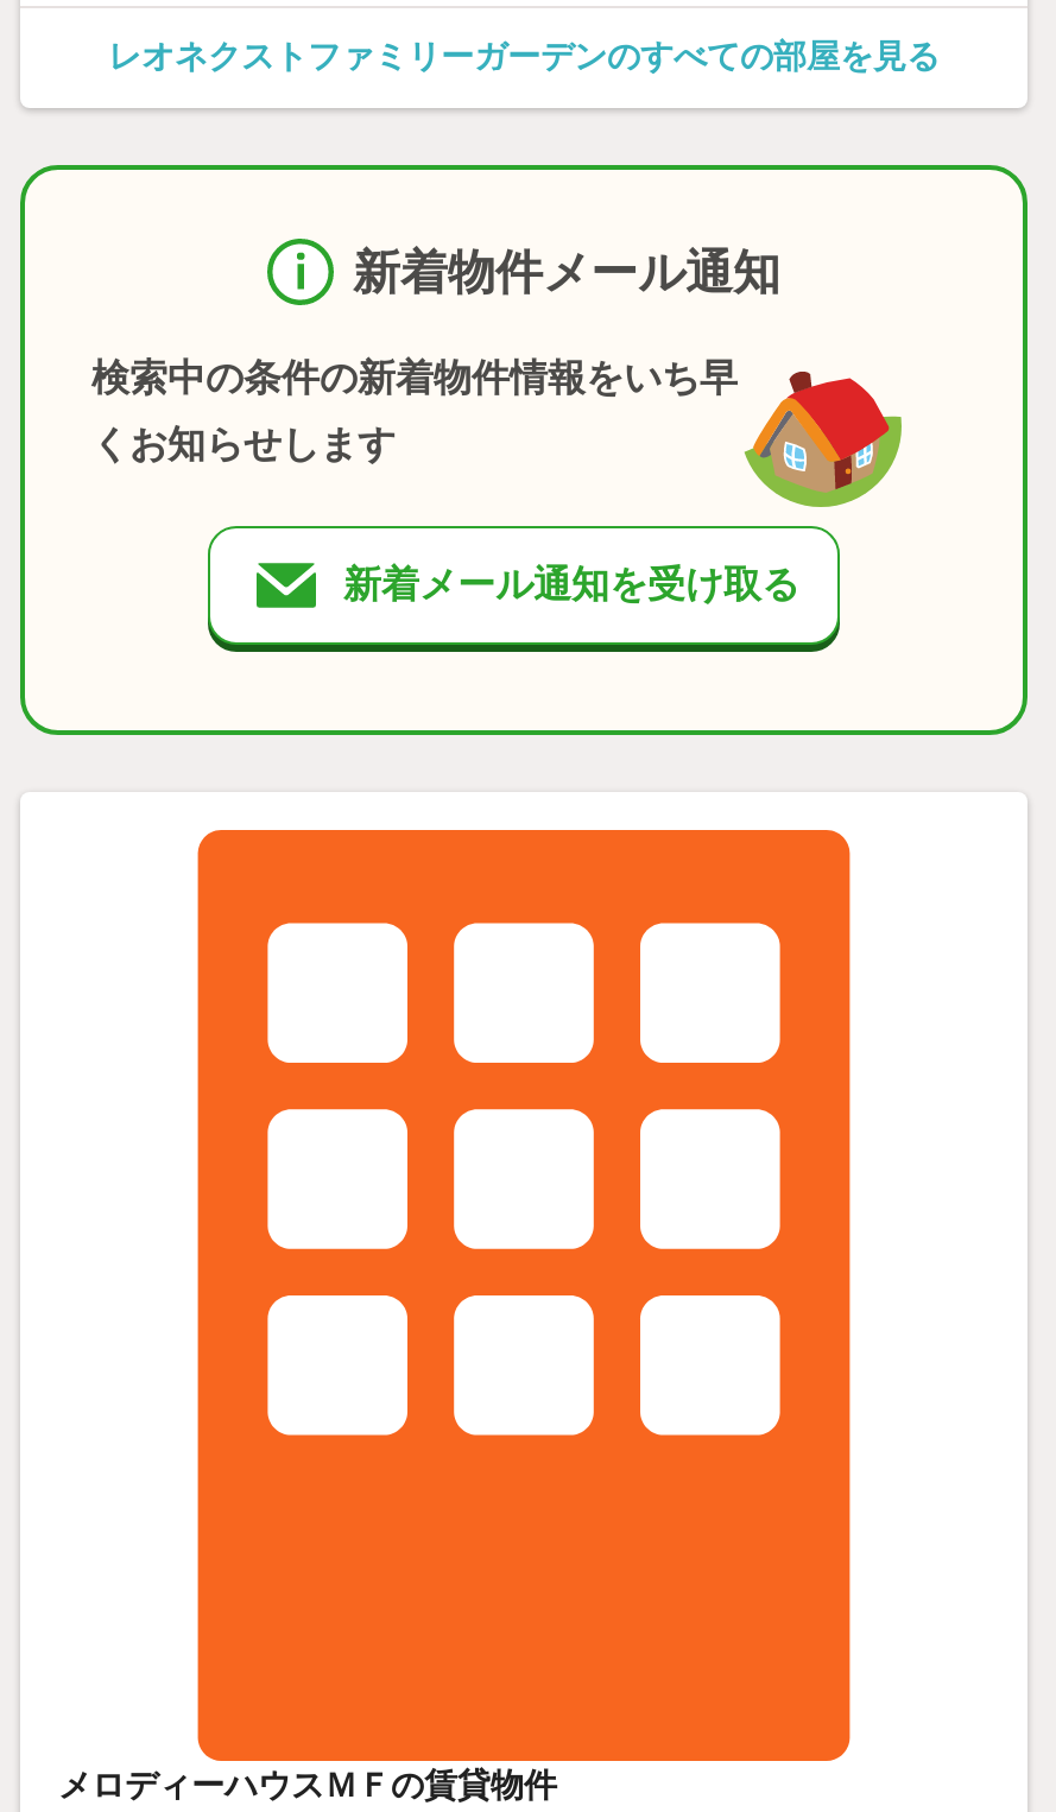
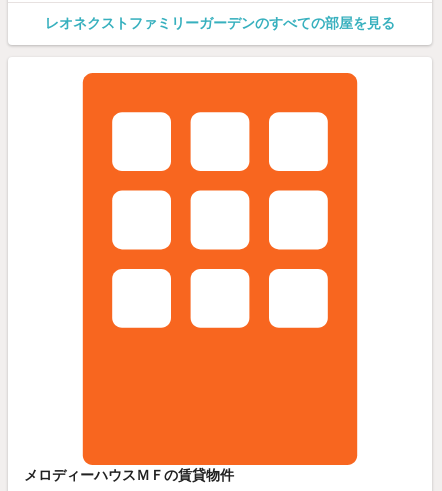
- [image]
- 新着物件メール通知
- 検索中の条件の新着物件情報をいち早
- くお知らせします
- 新着メール通知を受け取る
